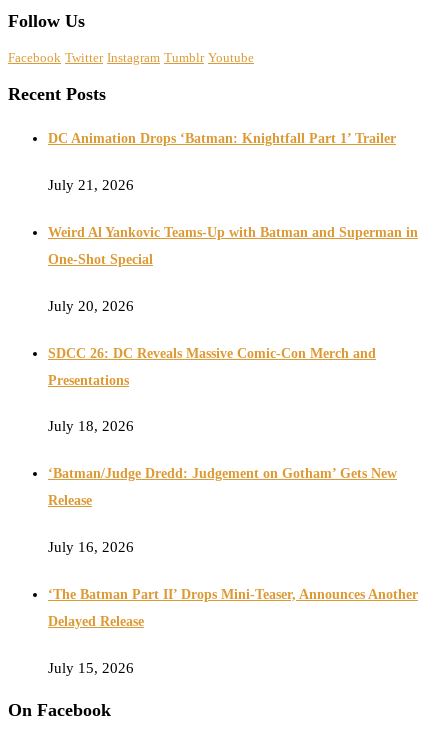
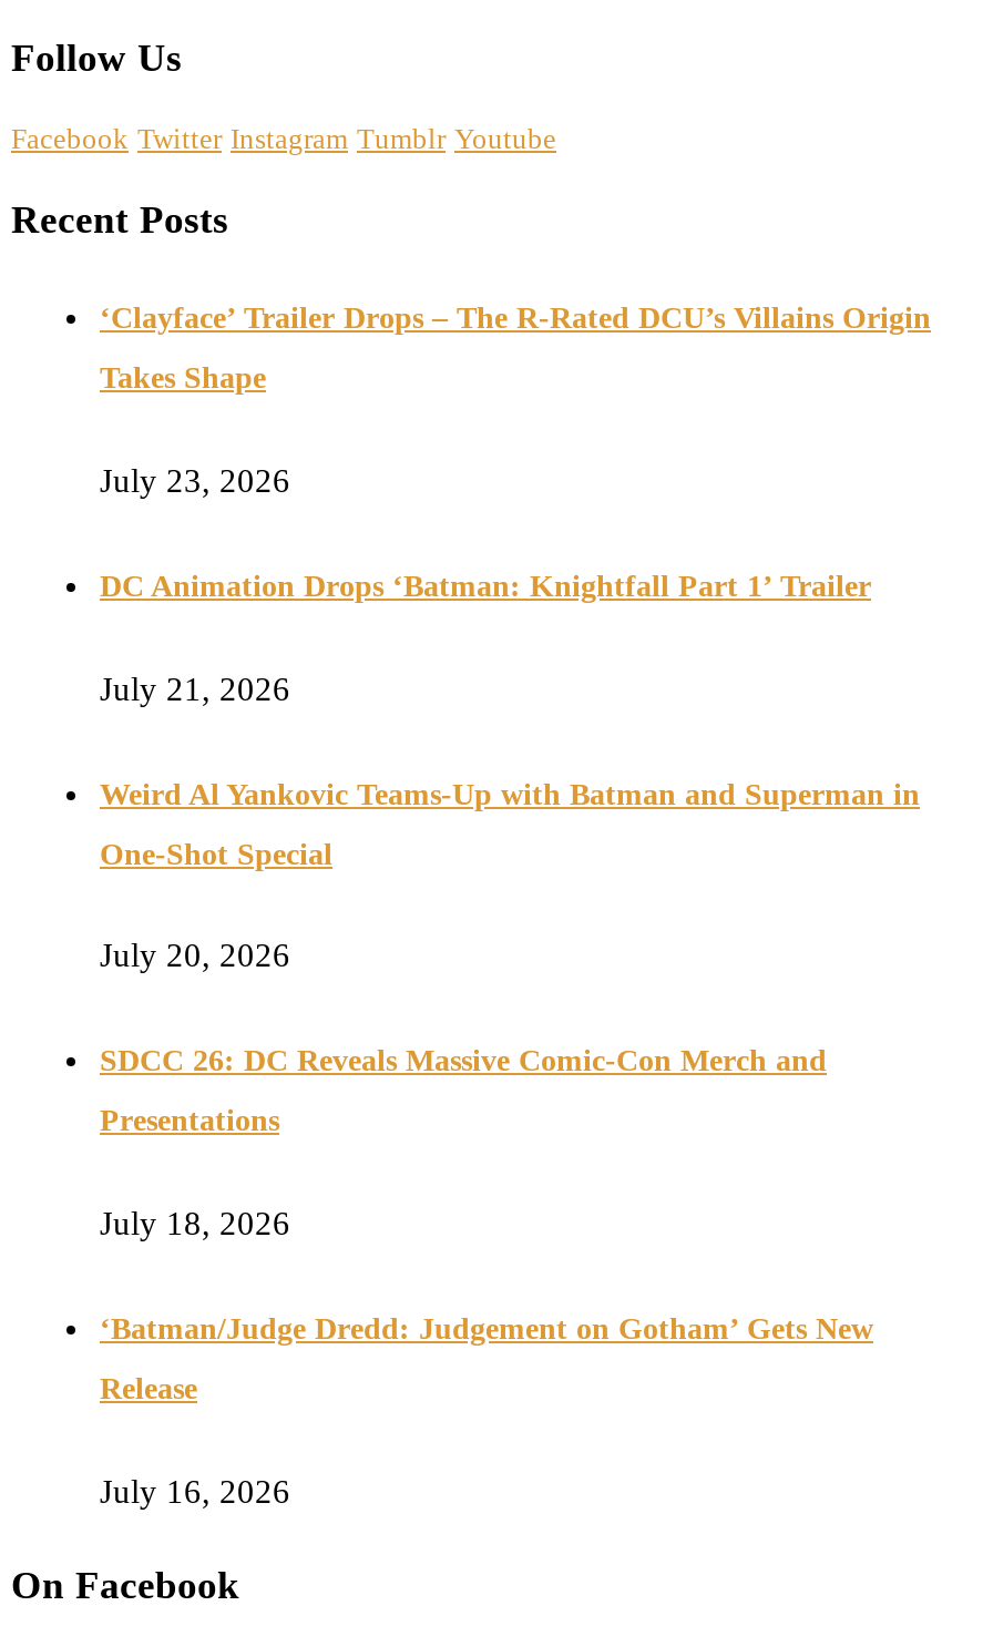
+ ‘Clayface’ Trailer Drops – The R-Rated DCU’s Villains Origin
+ Takes Shape
+ July 23, 2026

moved down: DC Animation Drops ‘Batman: Knightfall Part 1’ Trailer | July 21, 2026 | Weird Al Yankovic Teams-Up with Batman and Superman in | ... | Release | July 16, 2026

- ‘The Batman Part II’ Drops Mini-Teaser, Announces Another
- Delayed Release
- July 15, 2026
